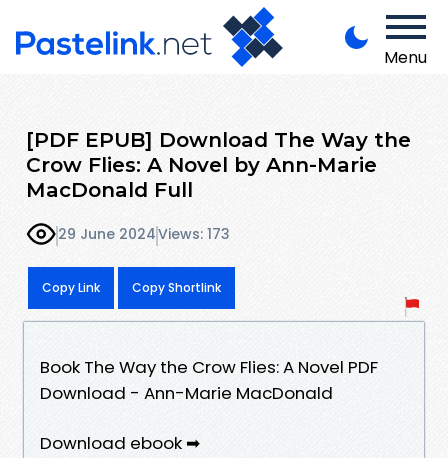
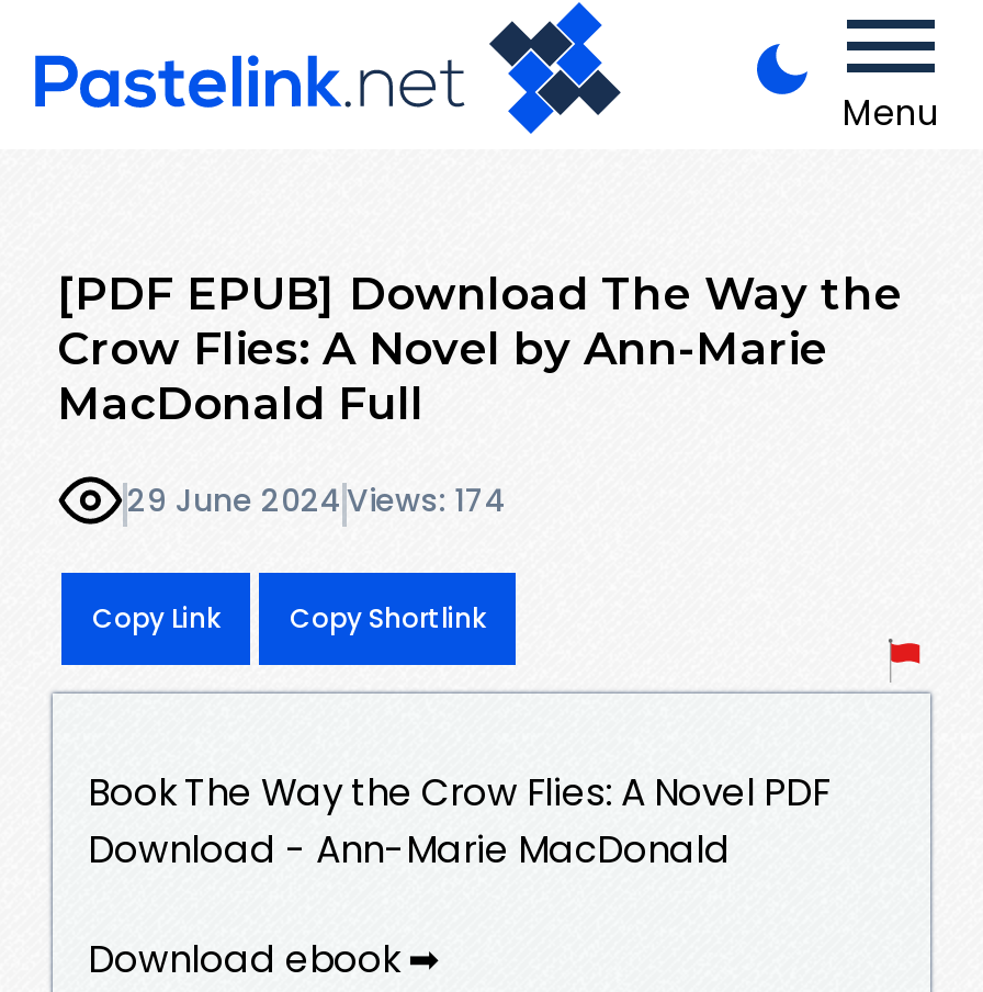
- 29 June 2024 Views: 173
+ 29 June 2024 Views: 174
